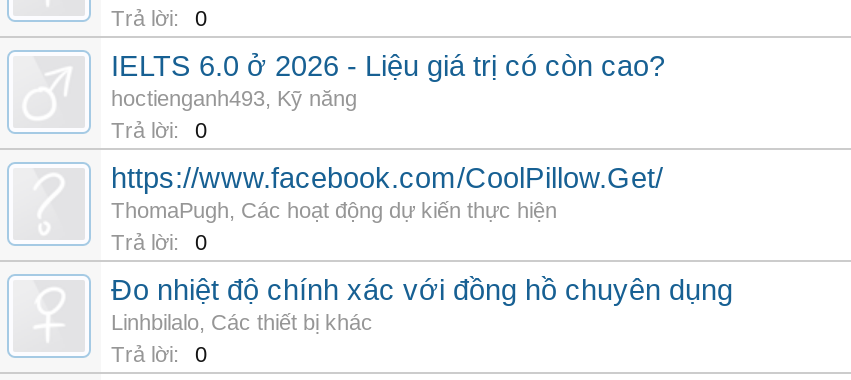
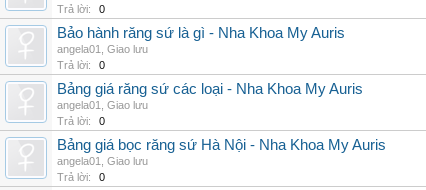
- IELTS 6.0 ở 2026 - Liệu giá trị có còn cao?
- hoctienganh493, Kỹ năng
+ Bảo hành răng sứ là gì - Nha Khoa My Auris
+ angela01, Giao lưu

- https://www.facebook.com/CoolPillow.Get/
- ThomaPugh, Các hoạt động dự kiến thực hiện
+ Bảng giá răng sứ các loại - Nha Khoa My Auris
+ angela01, Giao lưu

- Đo nhiệt độ chính xác với đồng hồ chuyên dụng
- Linhbilalo, Các thiết bị khác
+ Bảng giá bọc răng sứ Hà Nội - Nha Khoa My Auris
+ angela01, Giao lưu
